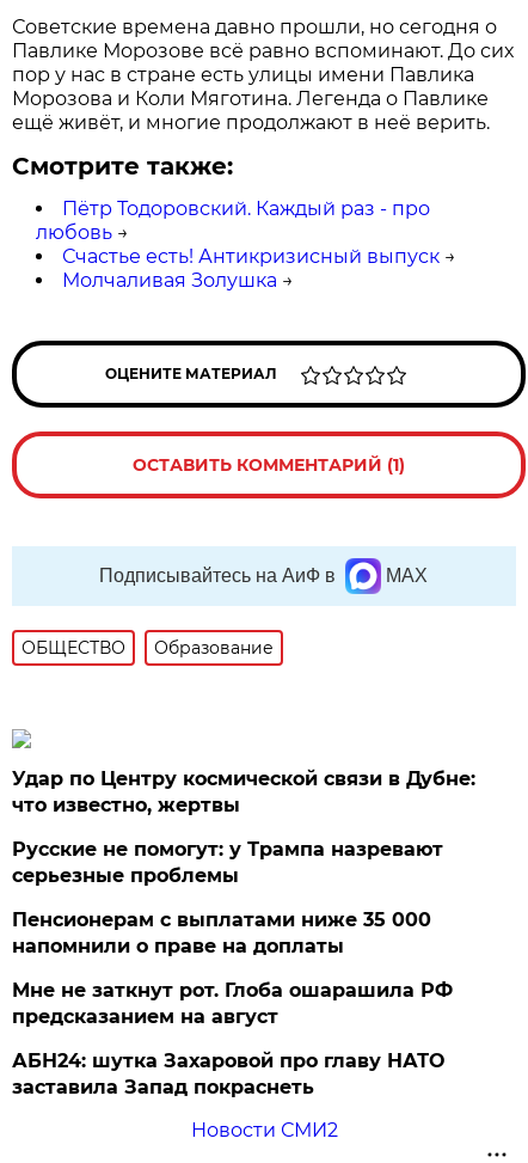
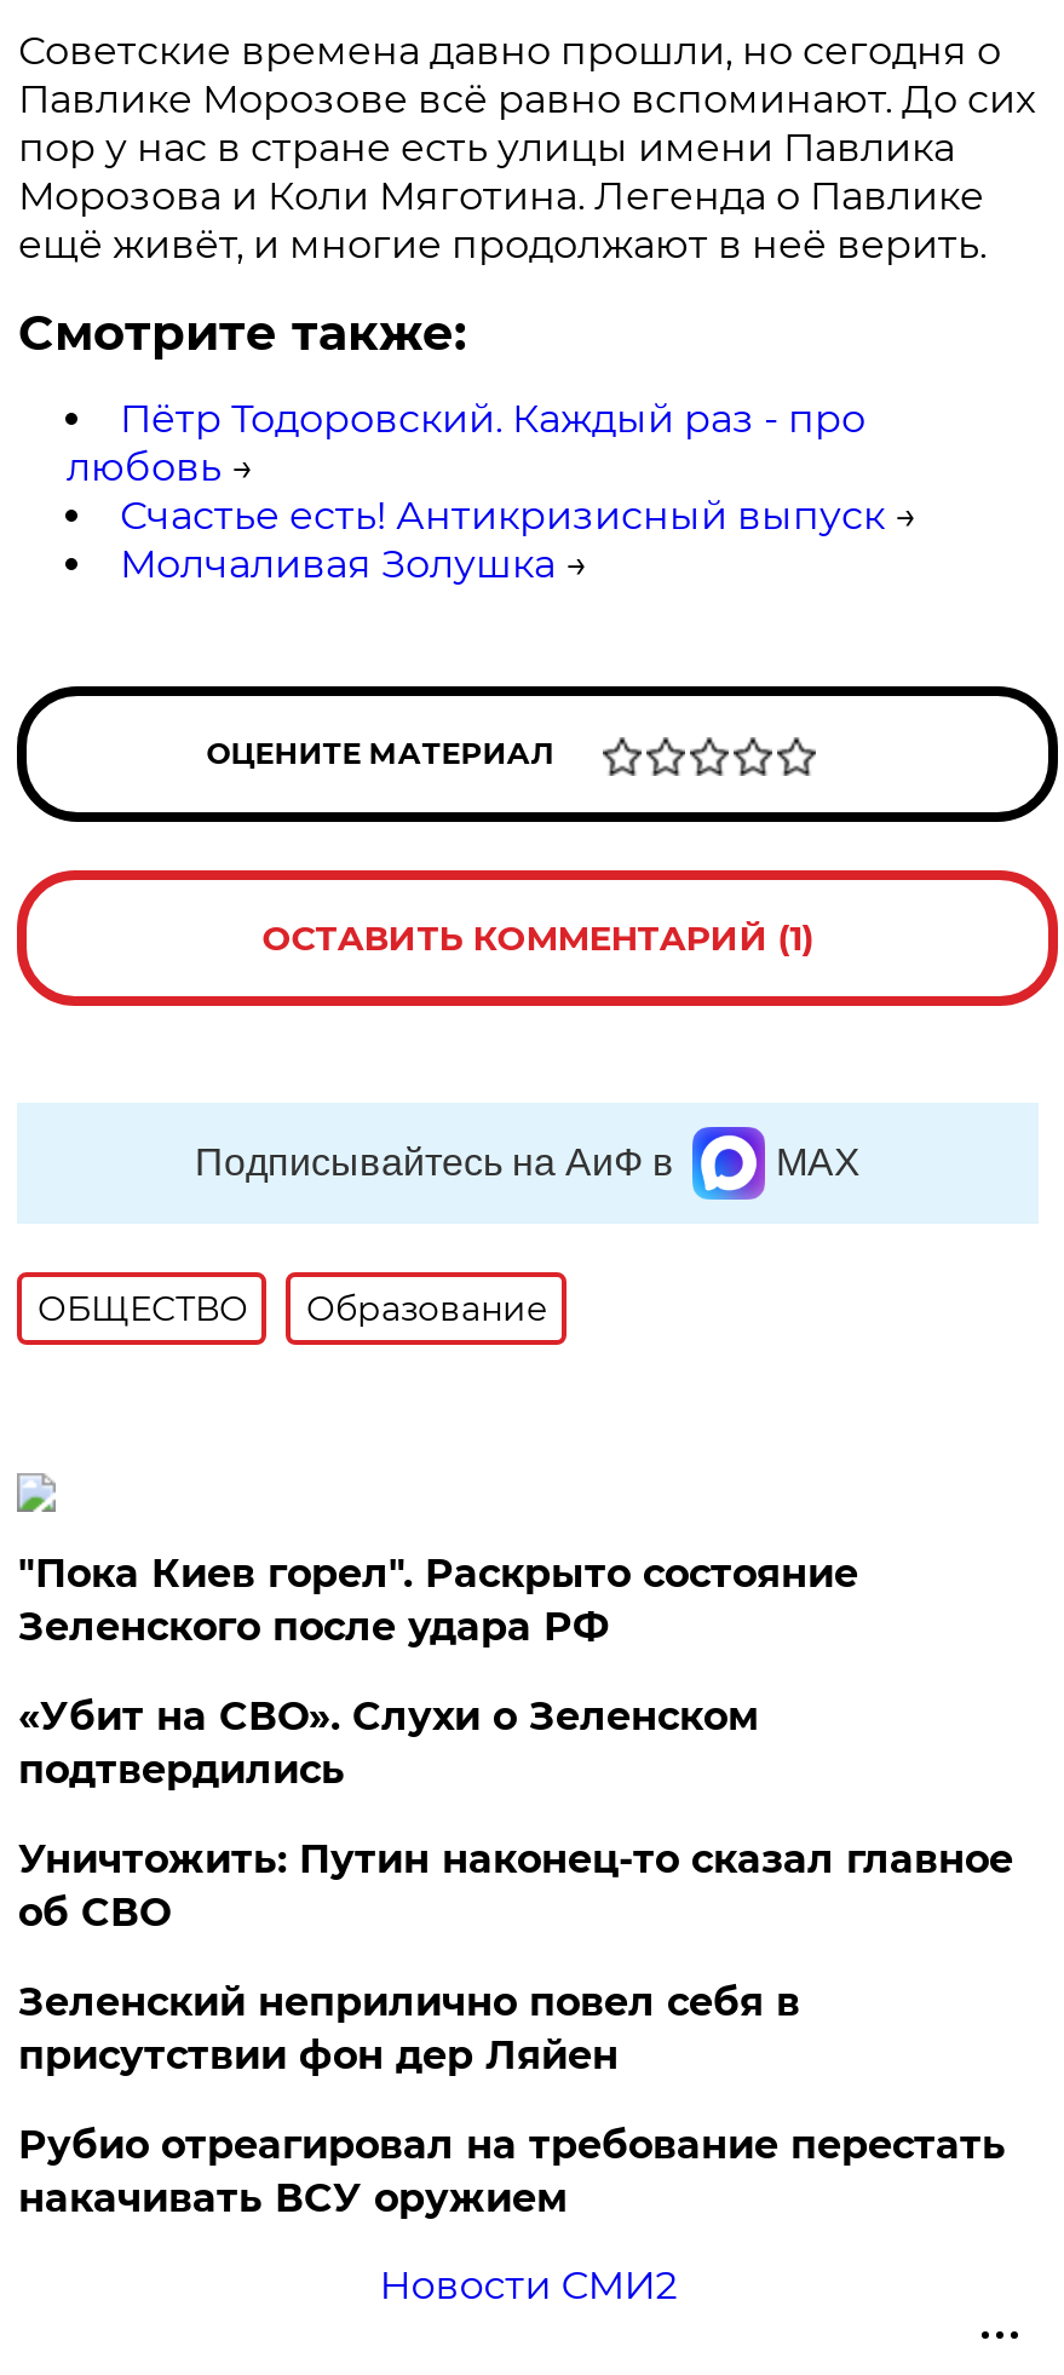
- Удар по Центру космической связи в Дубне:
- что известно, жертвы
+ "Пока Киев горел". Раскрыто состояние
+ Зеленского после удара РФ

- Русские не помогут: у Трампа назревают
- серьезные проблемы
+ «Убит на СВО». Слухи о Зеленском
+ подтвердились

- Пенсионерам с выплатами ниже 35 000
- напомнили о праве на доплаты
+ Уничтожить: Путин наконец-то сказал главное
+ об СВО

- Мне не заткнут рот. Глоба ошарашила РФ
- предсказанием на август
+ Зеленский неприлично повел cебя в
+ присутствии фон дер Ляйен

- АБН24: шутка Захаровой про главу НАТО
- заставила Запад покраснеть
+ Рубио отреагировал на требование перестать
+ накачивать ВСУ оружием
